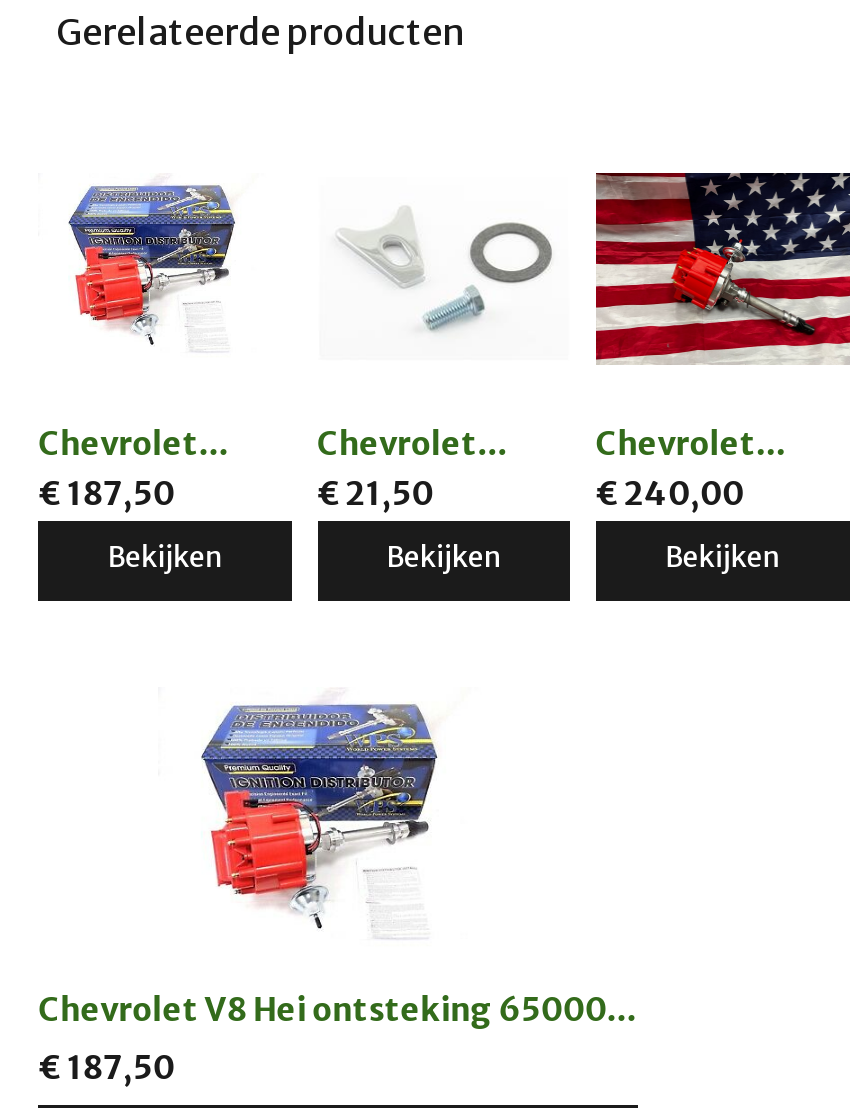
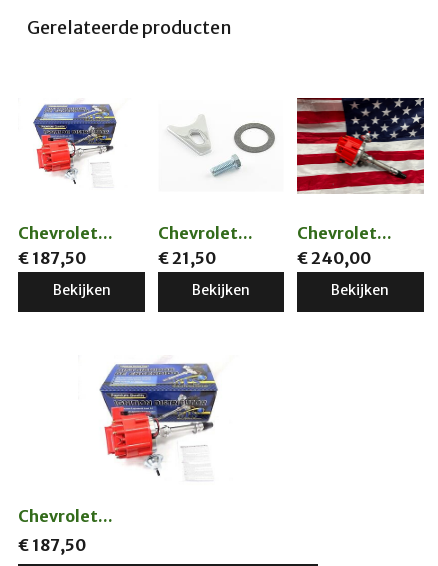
- Chevrolet V8 Hei ontsteking 65000...
+ Chevrolet...
